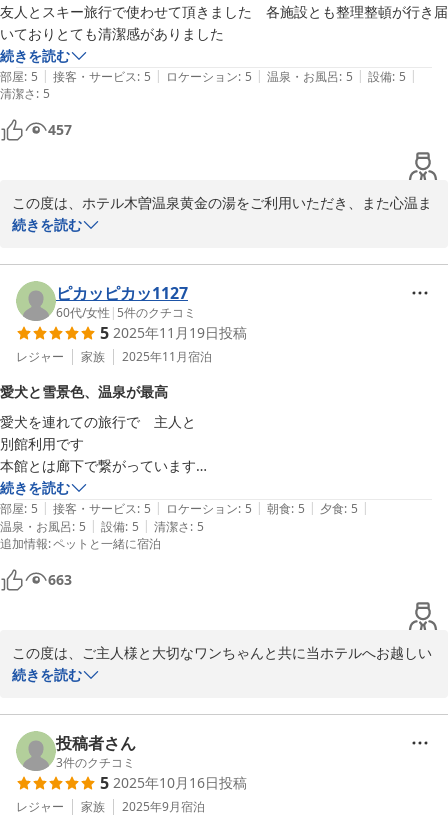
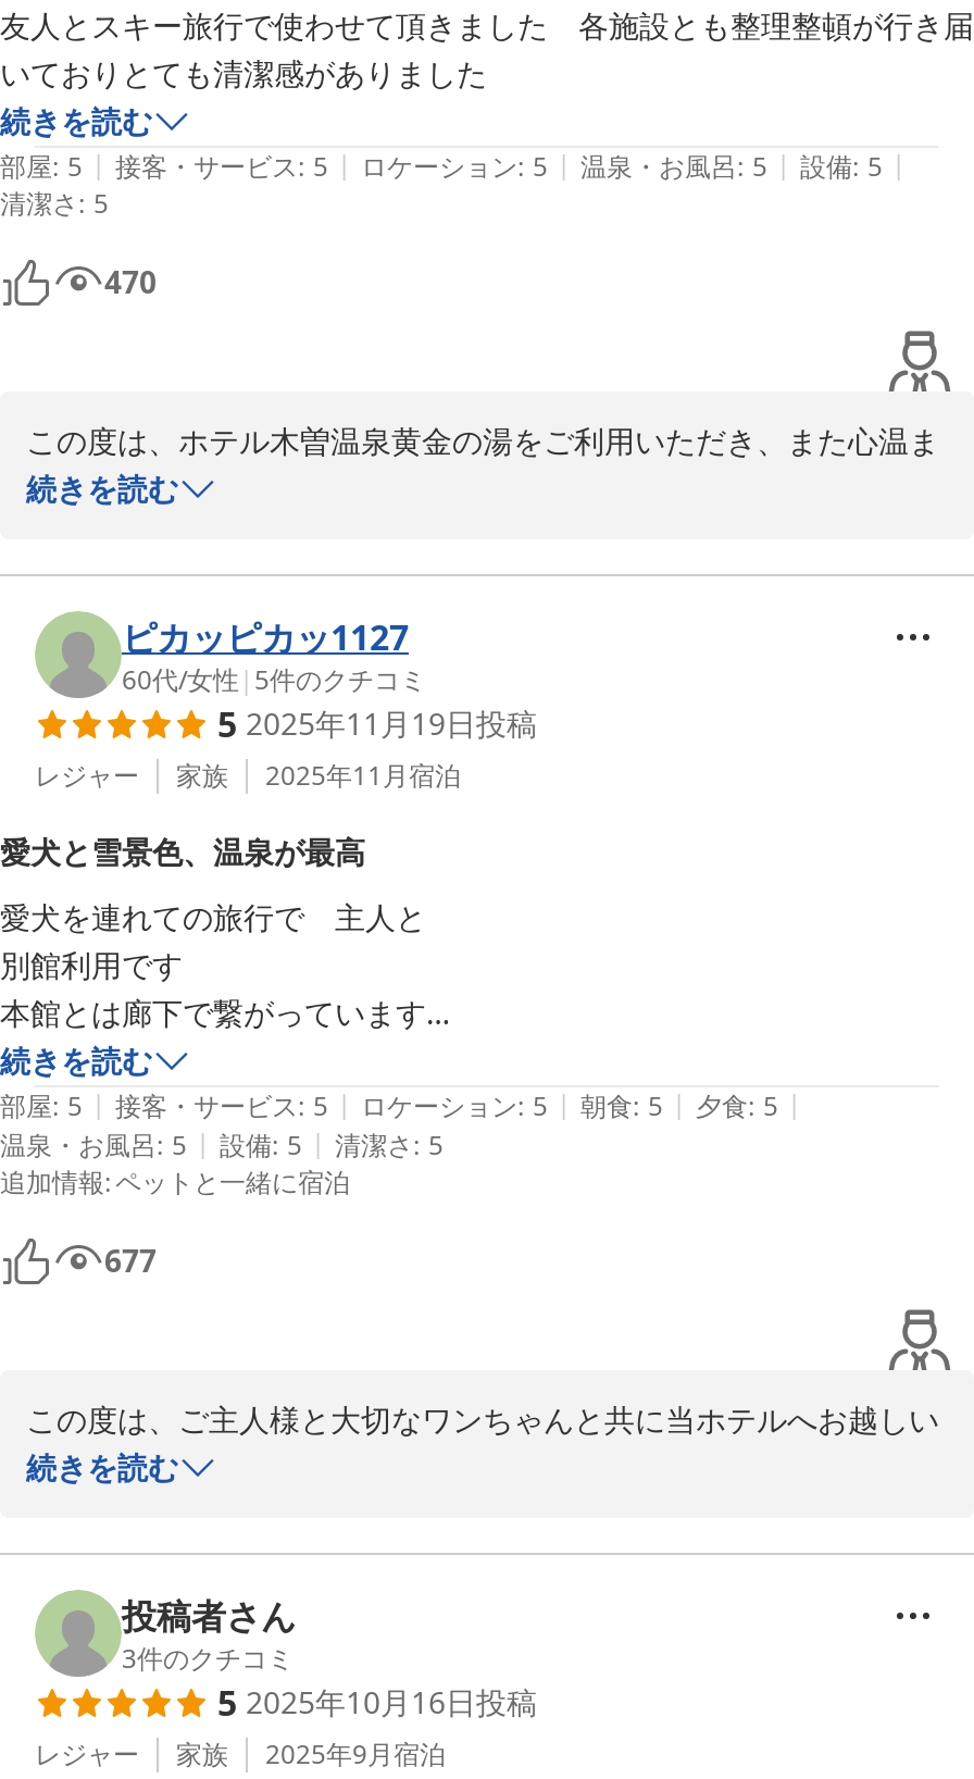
- 457
+ 470

- 663
+ 677
